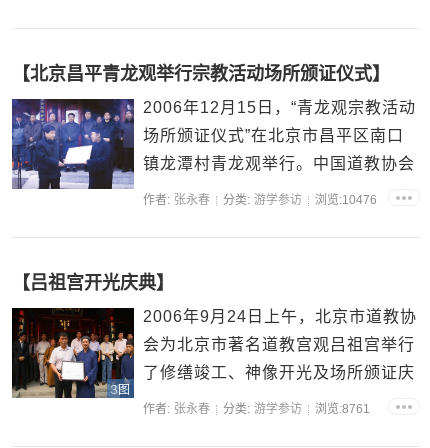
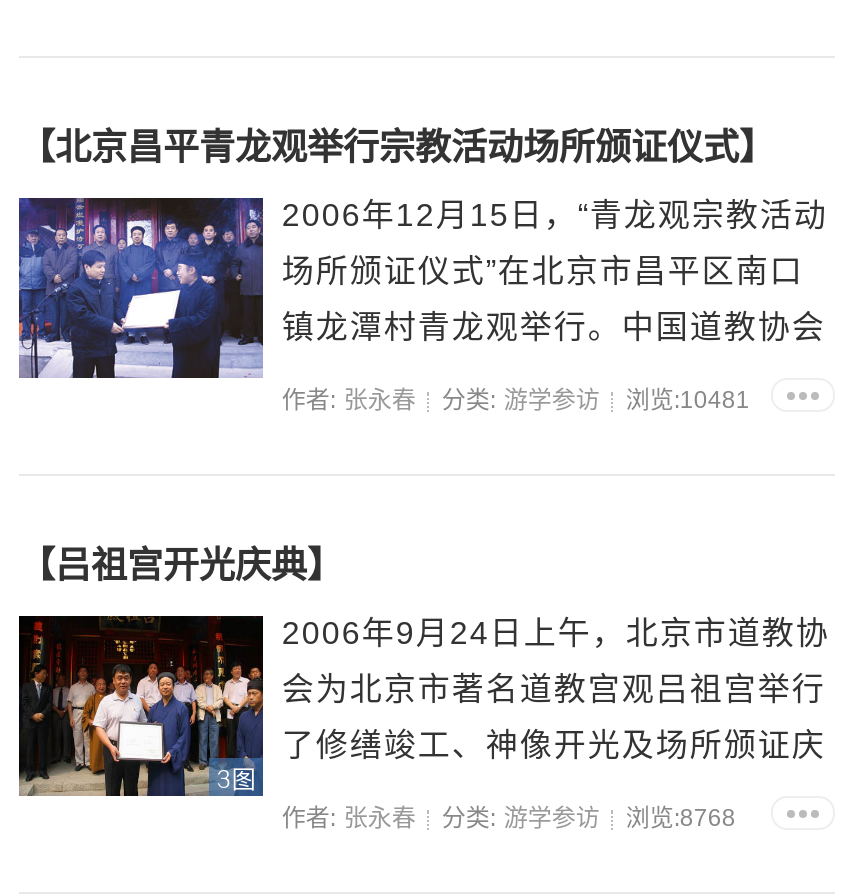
- 浏览:10476
+ 浏览:10481

- 浏览:8761
+ 浏览:8768
